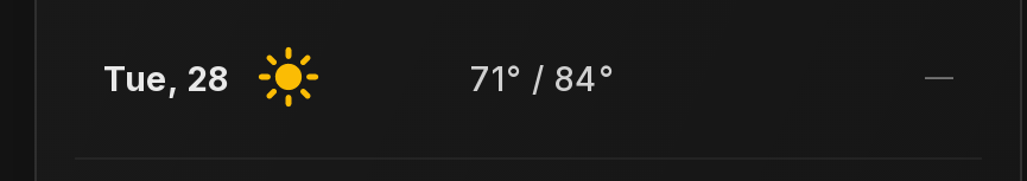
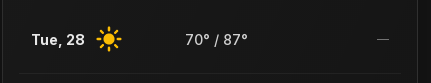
- 71° / 84°
+ 70° / 87°
